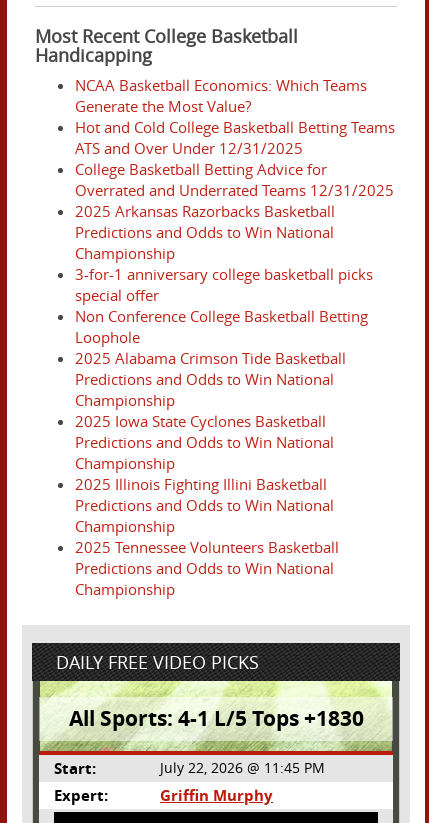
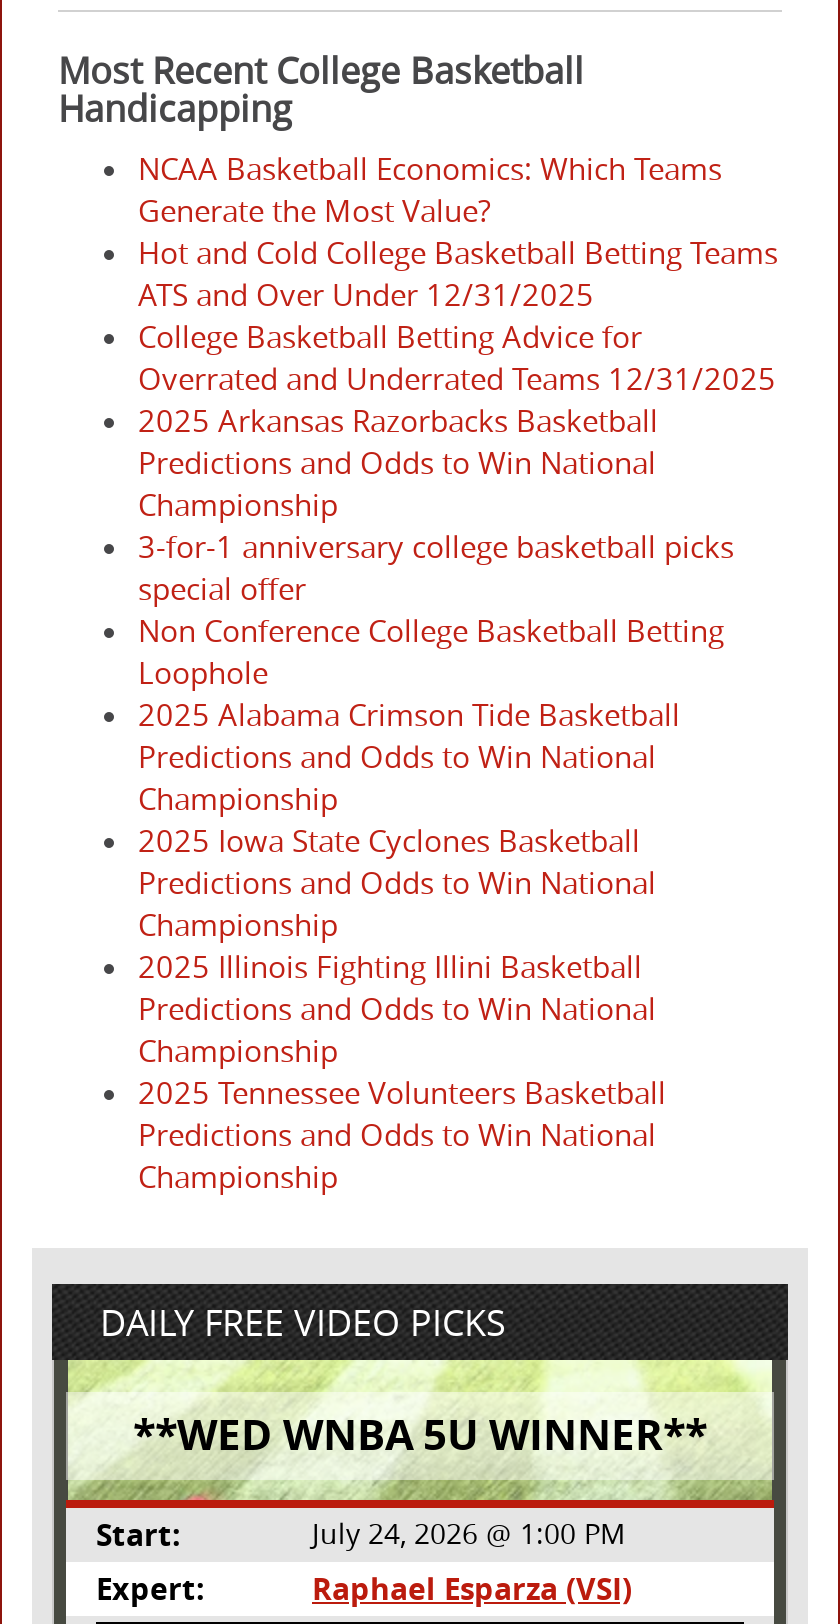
- All Sports: 4-1 L/5 Tops +1830
+ **WED WNBA 5U WINNER**

- July 22, 2026 @ 11:45 PM
+ July 24, 2026 @ 1:00 PM

- Griffin Murphy
+ Raphael Esparza (VSI)
